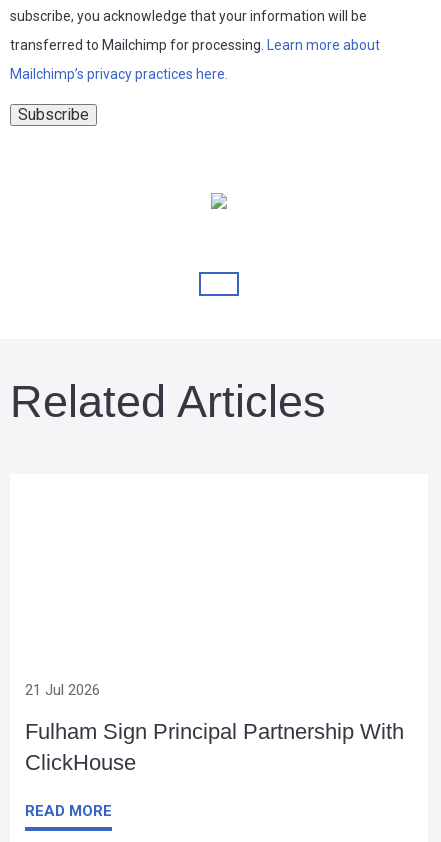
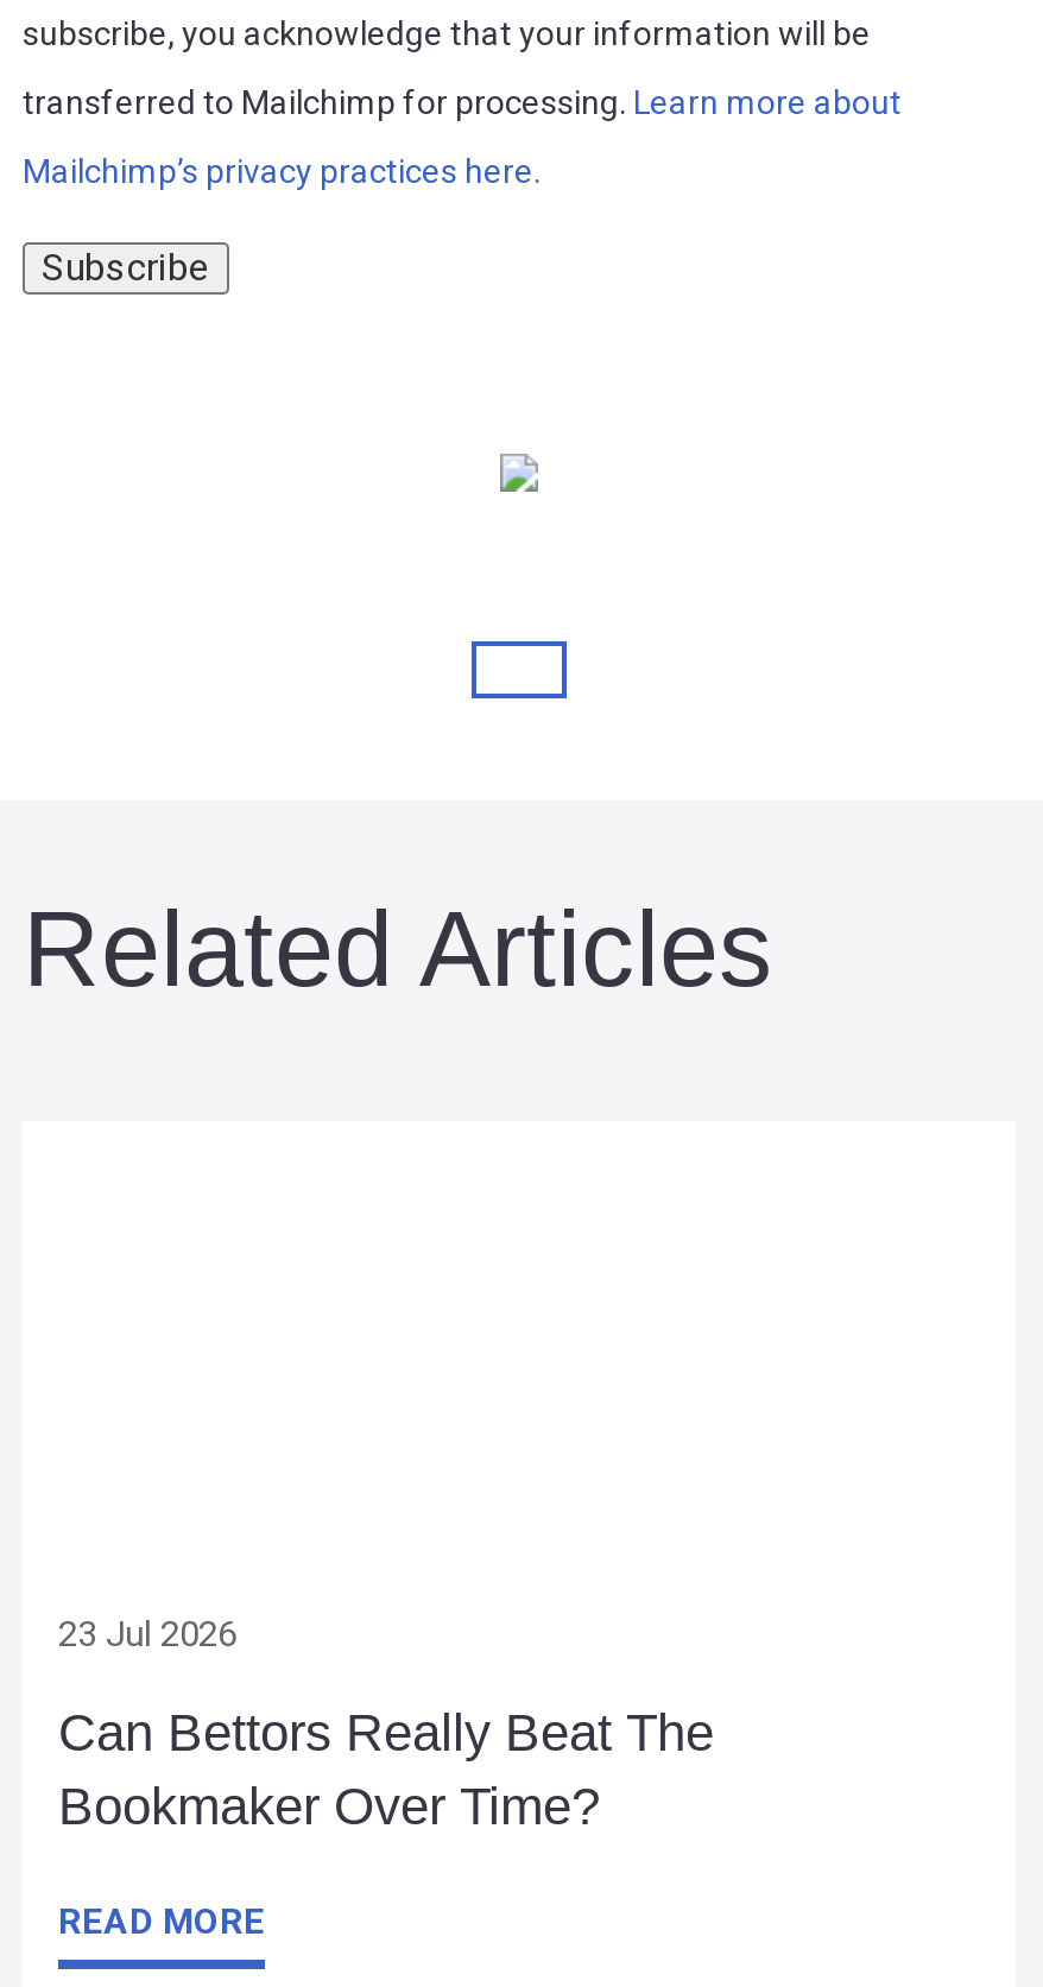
- 21 Jul 2026
+ 23 Jul 2026

- Fulham Sign Principal Partnership With
- ClickHouse
+ Can Bettors Really Beat The
+ Bookmaker Over Time?
